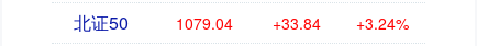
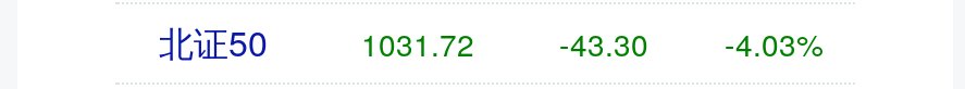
- 1079.04
+ 1031.72

- +33.84
+ -43.30

- +3.24%
+ -4.03%
